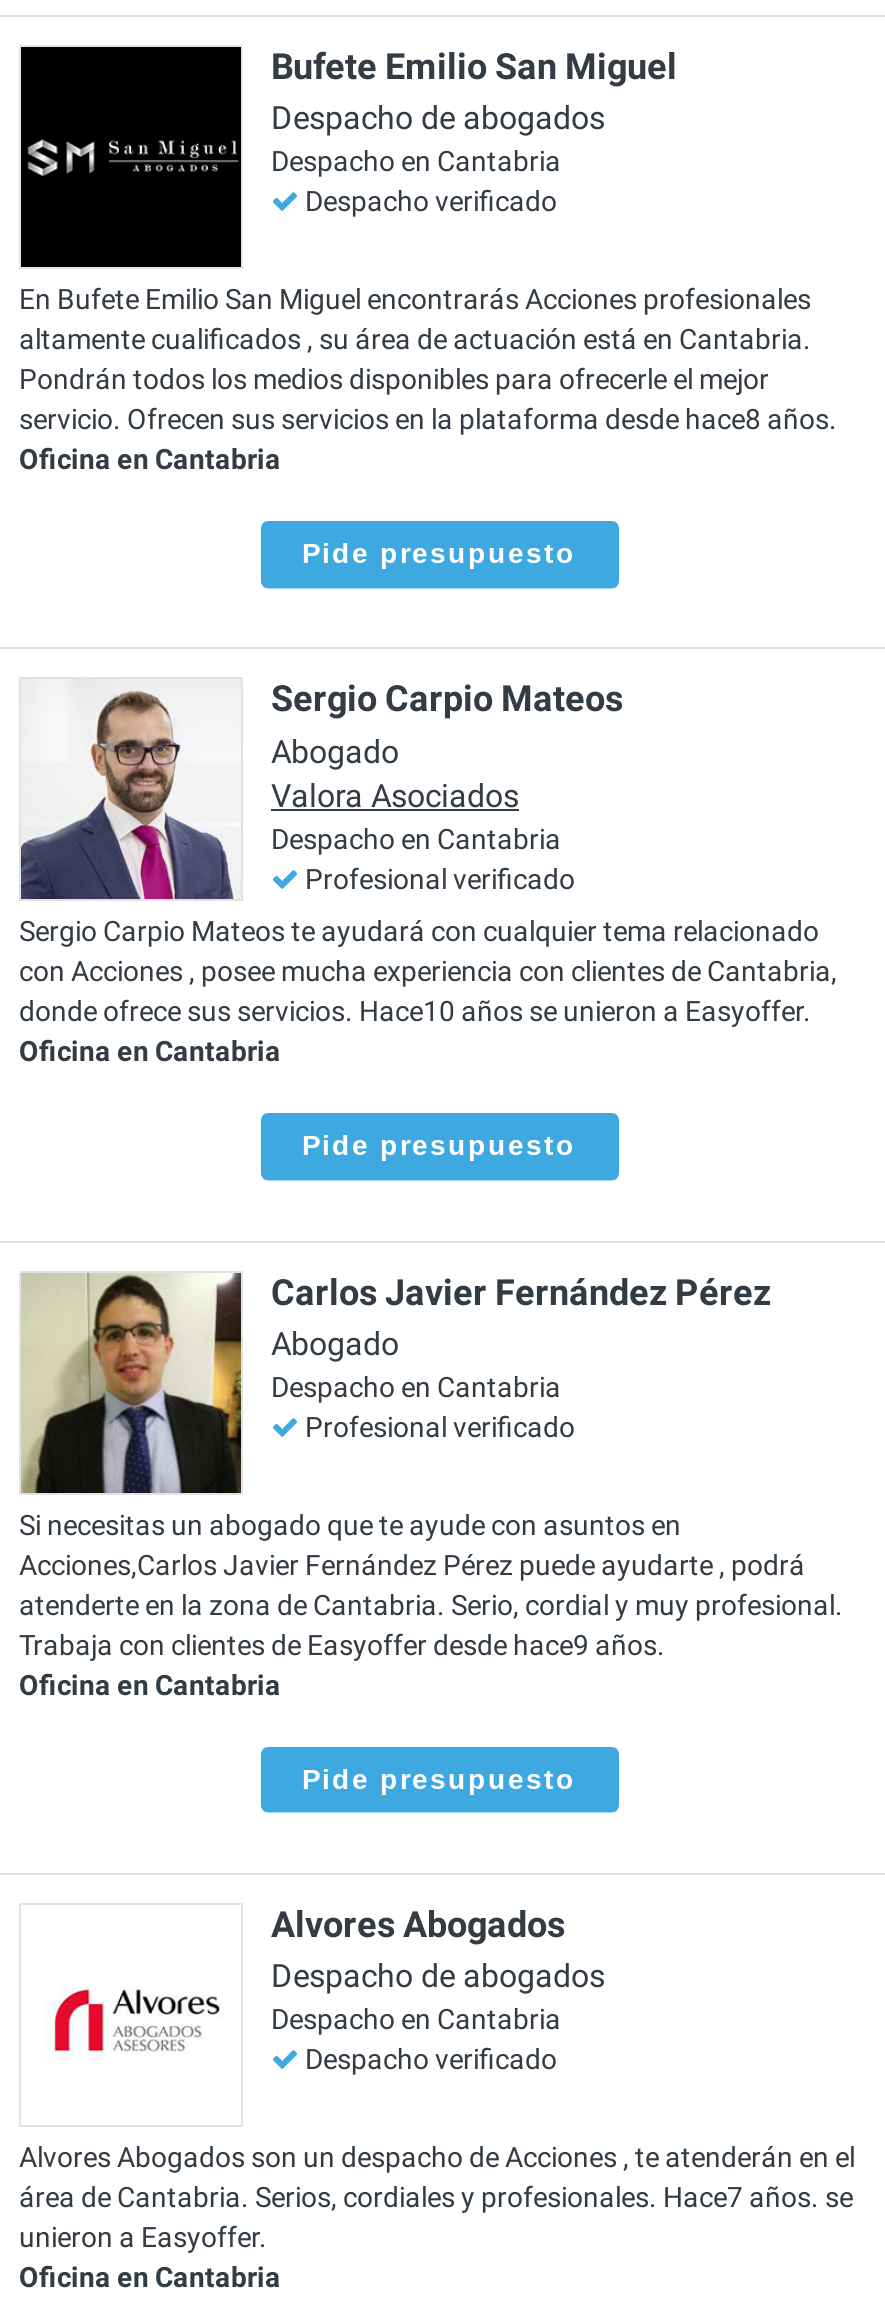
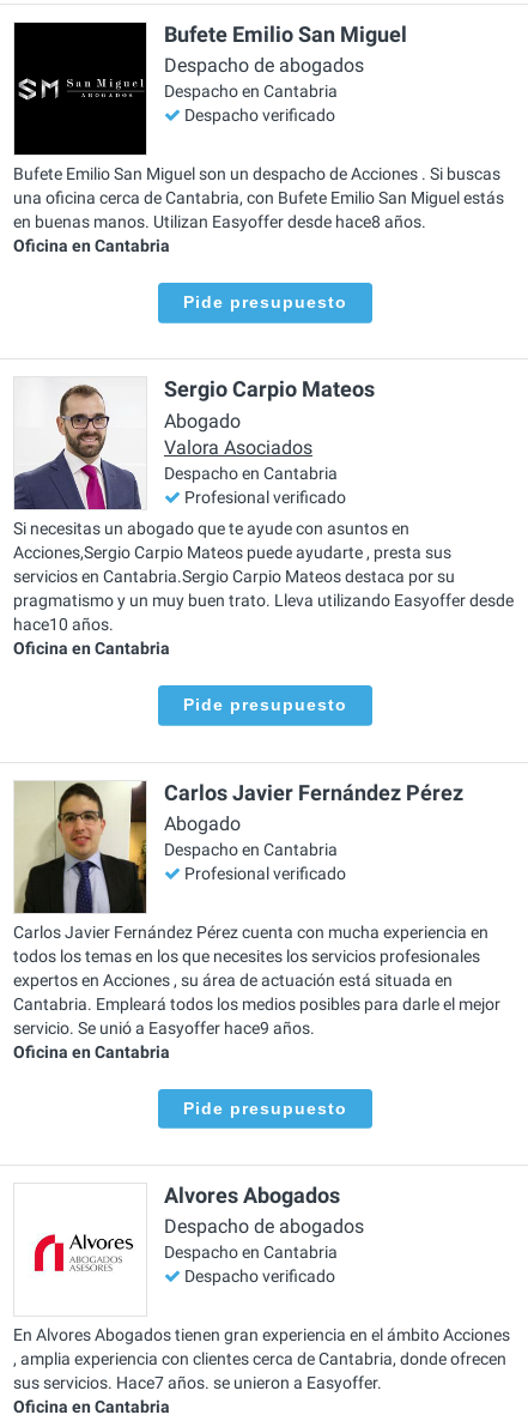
- En Bufete Emilio San Miguel encontrarás Acciones profesionales
- altamente cualificados , su área de actuación está en Cantabria.
- Pondrán todos los medios disponibles para ofrecerle el mejor
- servicio. Ofrecen sus servicios en la plataforma desde hace8 años.
+ Bufete Emilio San Miguel son un despacho de Acciones . Si buscas
+ una oficina cerca de Cantabria, con Bufete Emilio San Miguel estás
+ en buenas manos. Utilizan Easyoffer desde hace8 años.

moved up: [image] | Oficina en Cantabria | Pide presupuesto | Sergio Carpio Mateos | Abogado | Valora Asociados | Despacho en Cantabria | Profesional verificado

- Sergio Carpio Mateos te ayudará con cualquier tema relacionado
- con Acciones , posee mucha experiencia con clientes de Cantabria,
- donde ofrece sus servicios. Hace10 años se unieron a Easyoffer.
+ Acciones,Sergio Carpio Mateos puede ayudarte , presta sus
+ servicios en Cantabria.Sergio Carpio Mateos destaca por su
+ pragmatismo y un muy buen trato. Lleva utilizando Easyoffer desde
+ hace10 años.

moved up: Si necesitas un abogado que te ayude con asuntos en

- Acciones,Carlos Javier Fernández Pérez puede ayudarte , podrá
- atenderte en la zona de Cantabria. Serio, cordial y muy profesional.
- Trabaja con clientes de Easyoffer desde hace9 años.
+ Carlos Javier Fernández Pérez cuenta con mucha experiencia en
+ todos los temas en los que necesites los servicios profesionales
+ expertos en Acciones , su área de actuación está situada en
+ Cantabria. Empleará todos los medios posibles para darle el mejor
+ servicio. Se unió a Easyoffer hace9 años.

- Alvores Abogados son un despacho de Acciones , te atenderán en el
- área de Cantabria. Serios, cordiales y profesionales. Hace7 años. se
- unieron a Easyoffer.
+ En Alvores Abogados tienen gran experiencia en el ámbito Acciones
+ , amplia experiencia con clientes cerca de Cantabria, donde ofrecen
+ sus servicios. Hace7 años. se unieron a Easyoffer.
